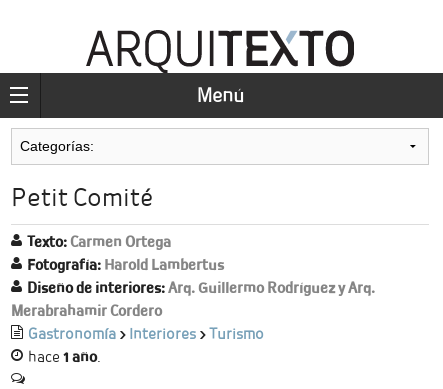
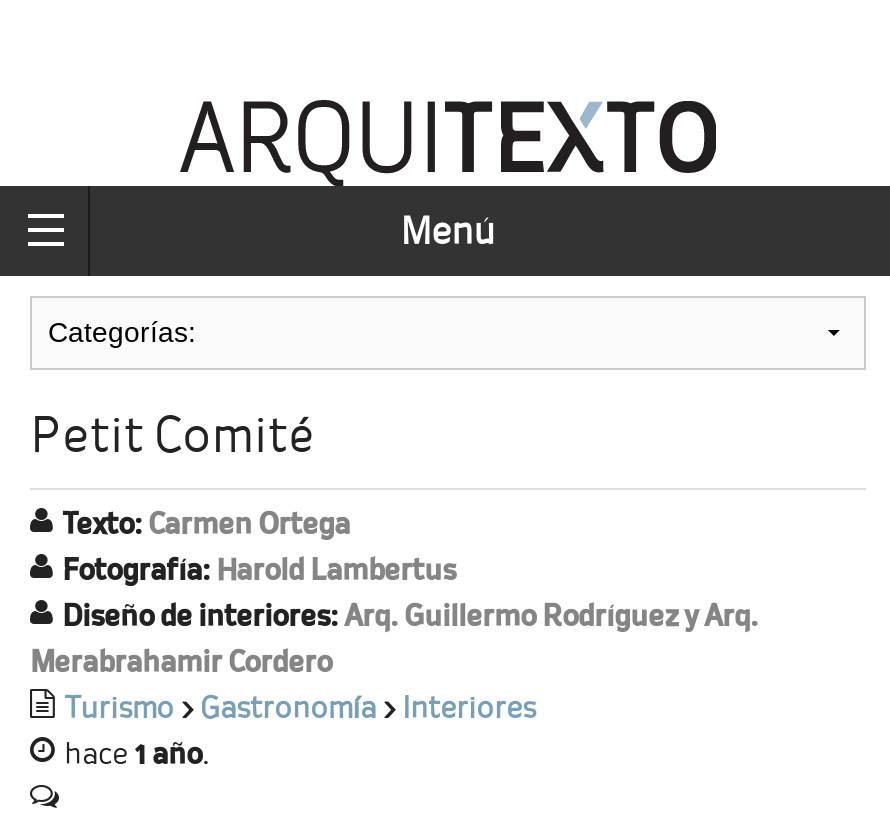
- Gastronomía > Interiores > Turismo
+ Turismo > Gastronomía > Interiores
